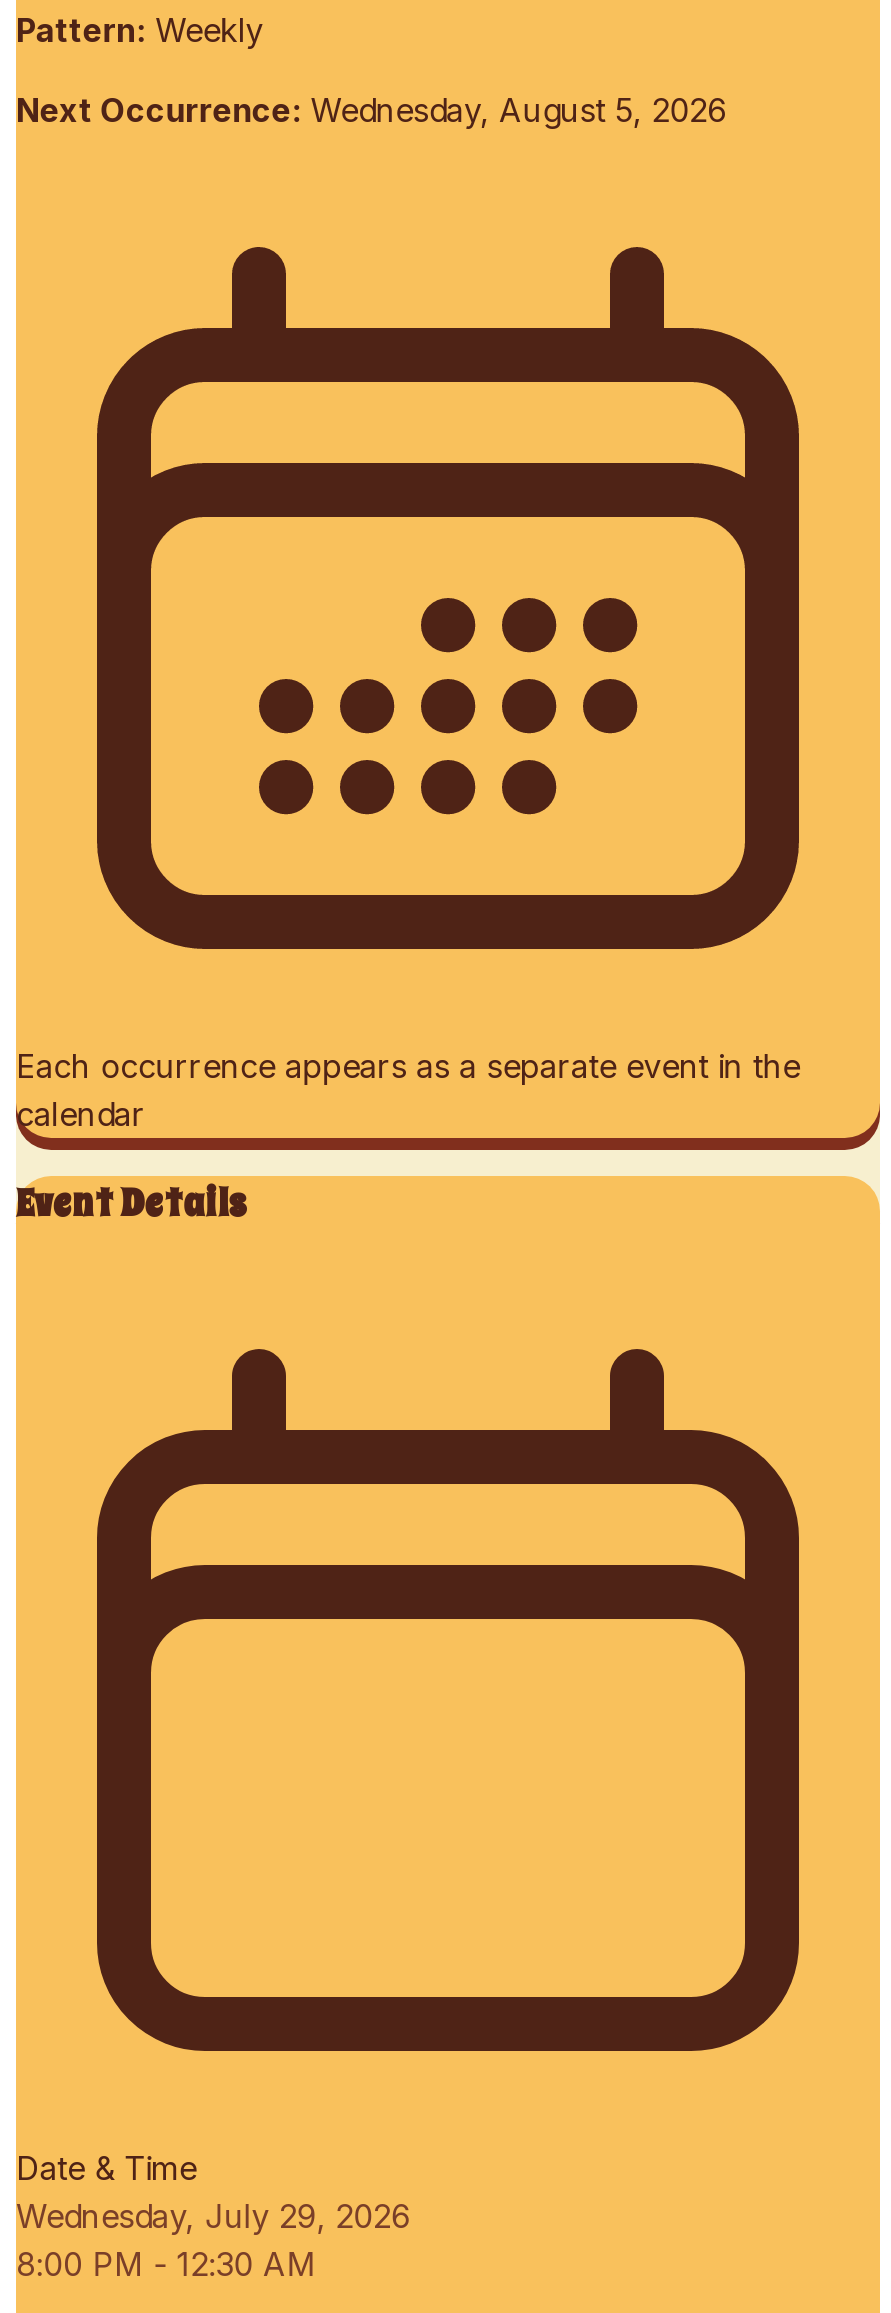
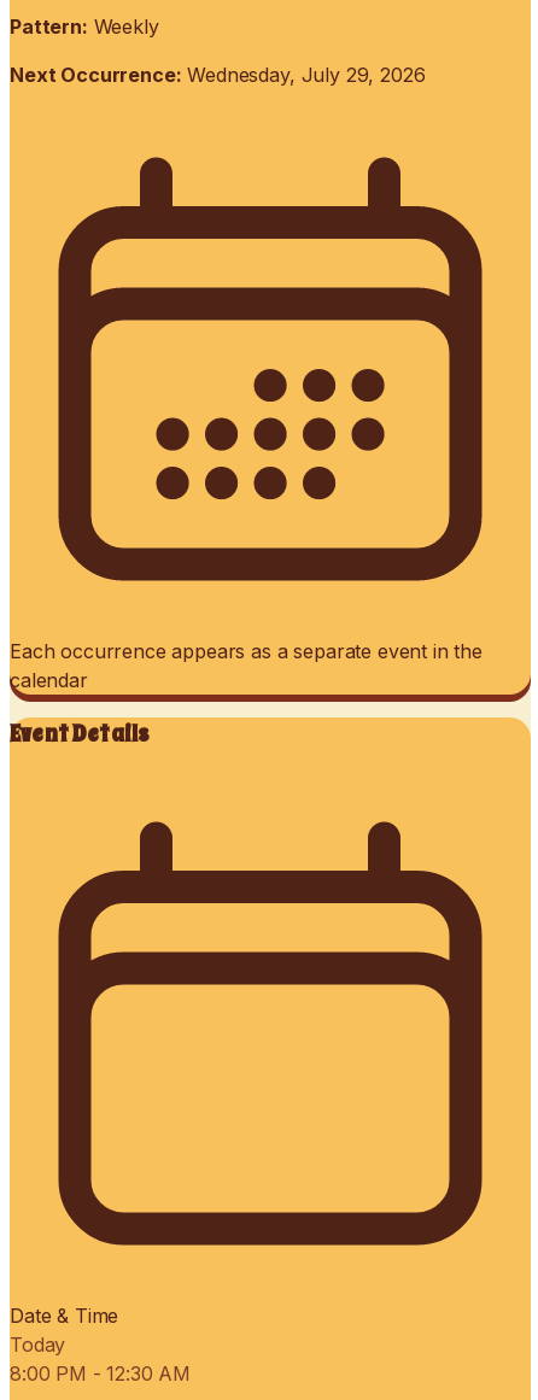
- Next Occurrence: Wednesday, August 5, 2026
+ Next Occurrence: Wednesday, July 29, 2026

- Wednesday, July 29, 2026
+ Today
